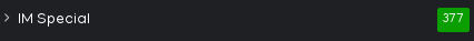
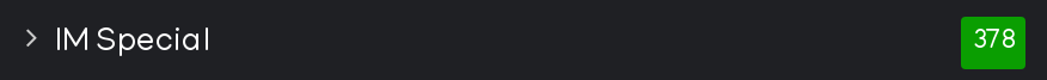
- 377
+ 378
